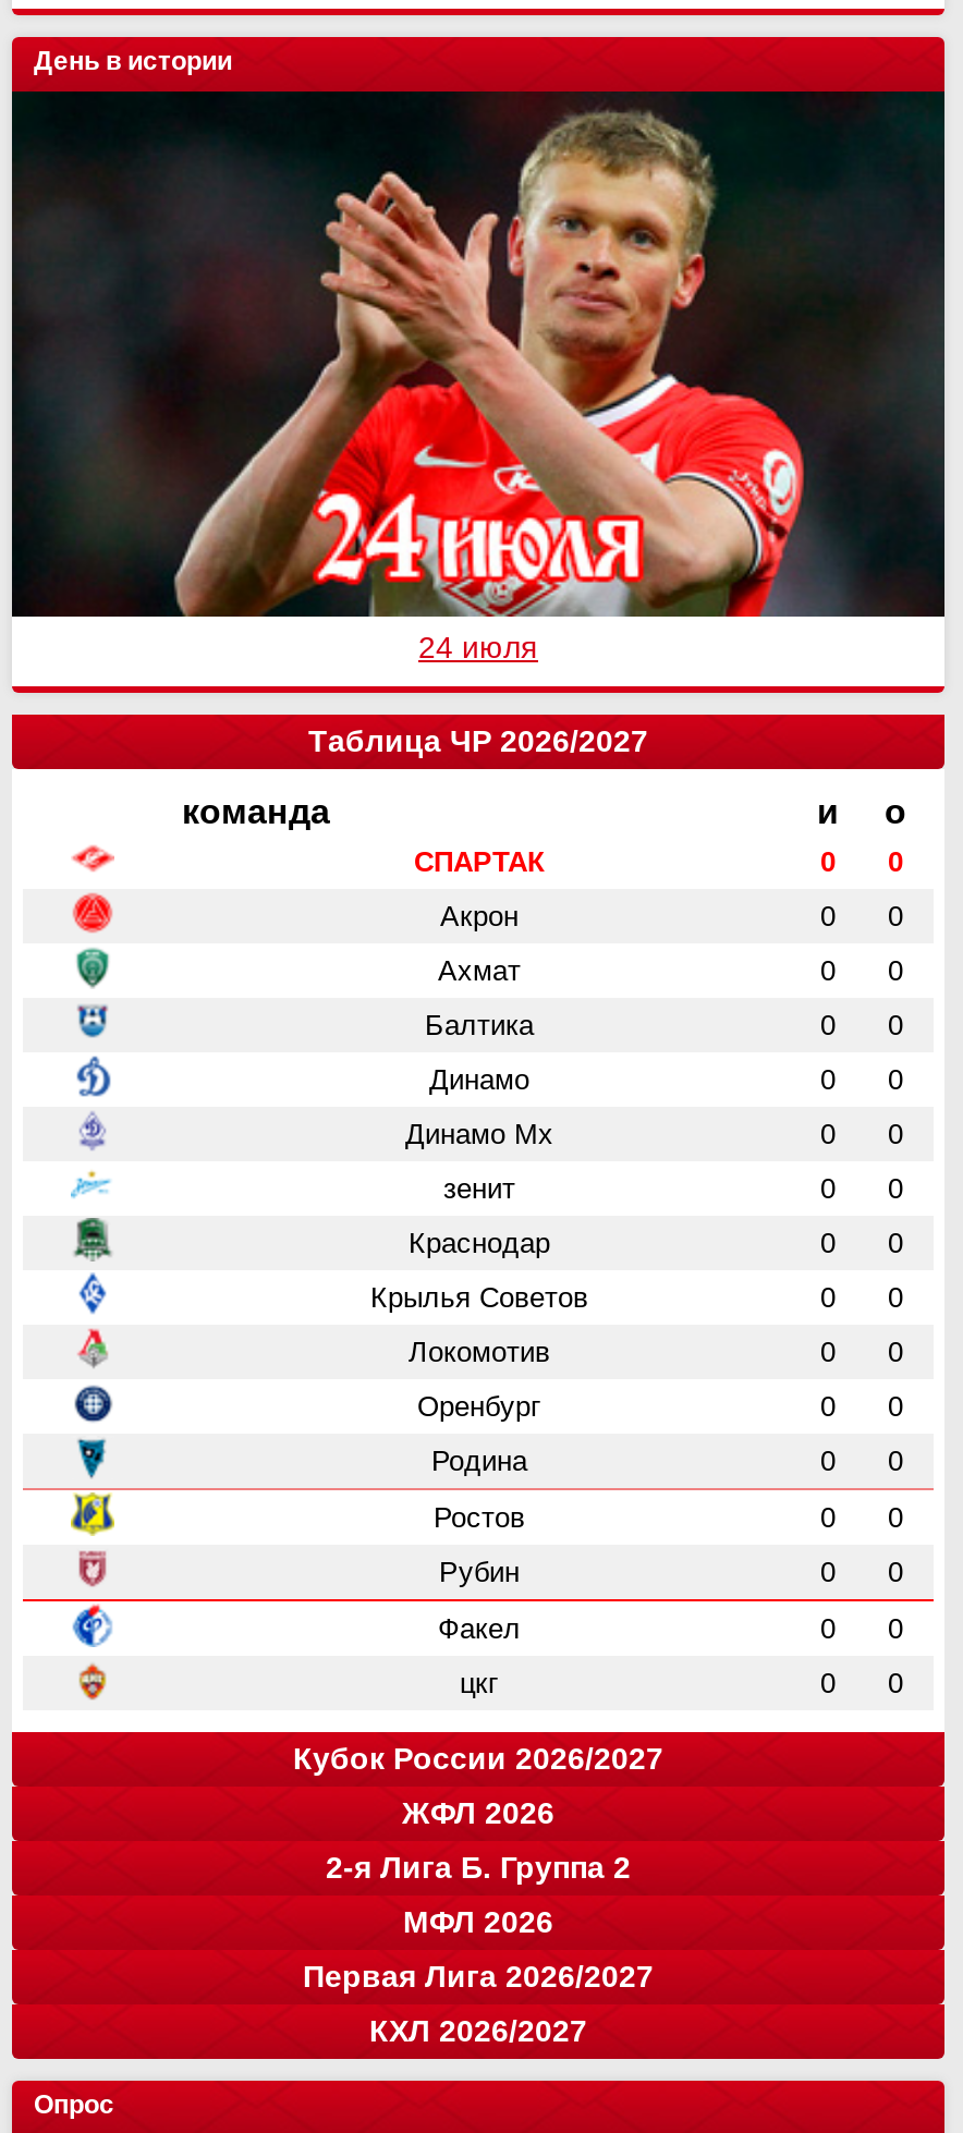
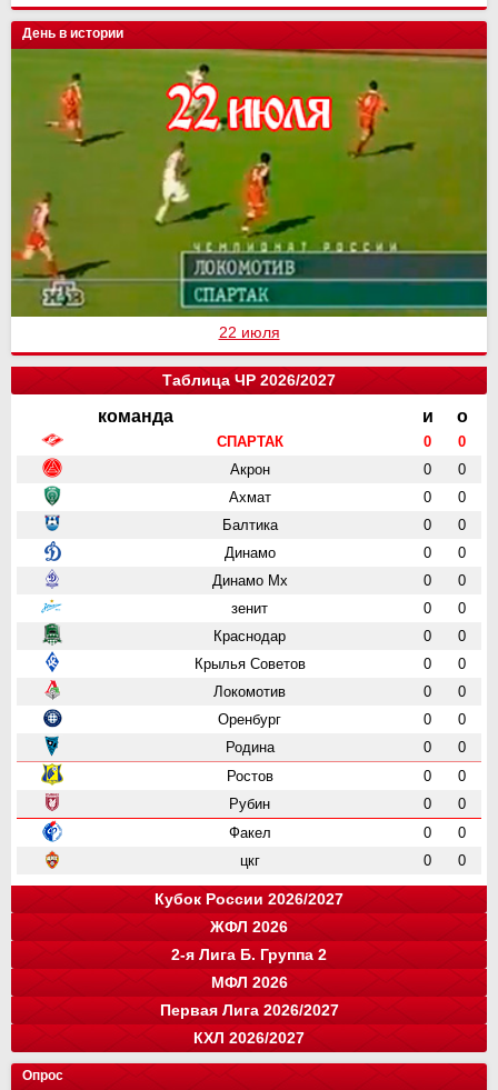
- [image]
- 24 июля
+ [image]
+ 22 июля
